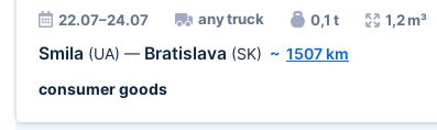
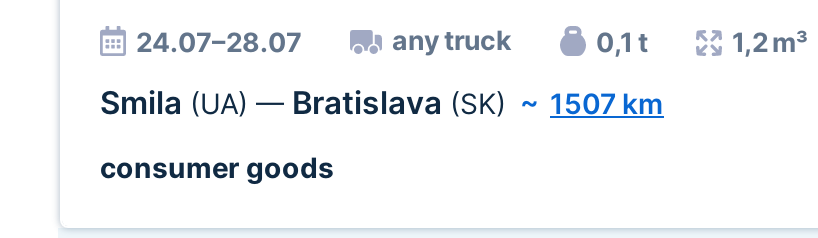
- 22.07–24.07
+ 24.07–28.07
